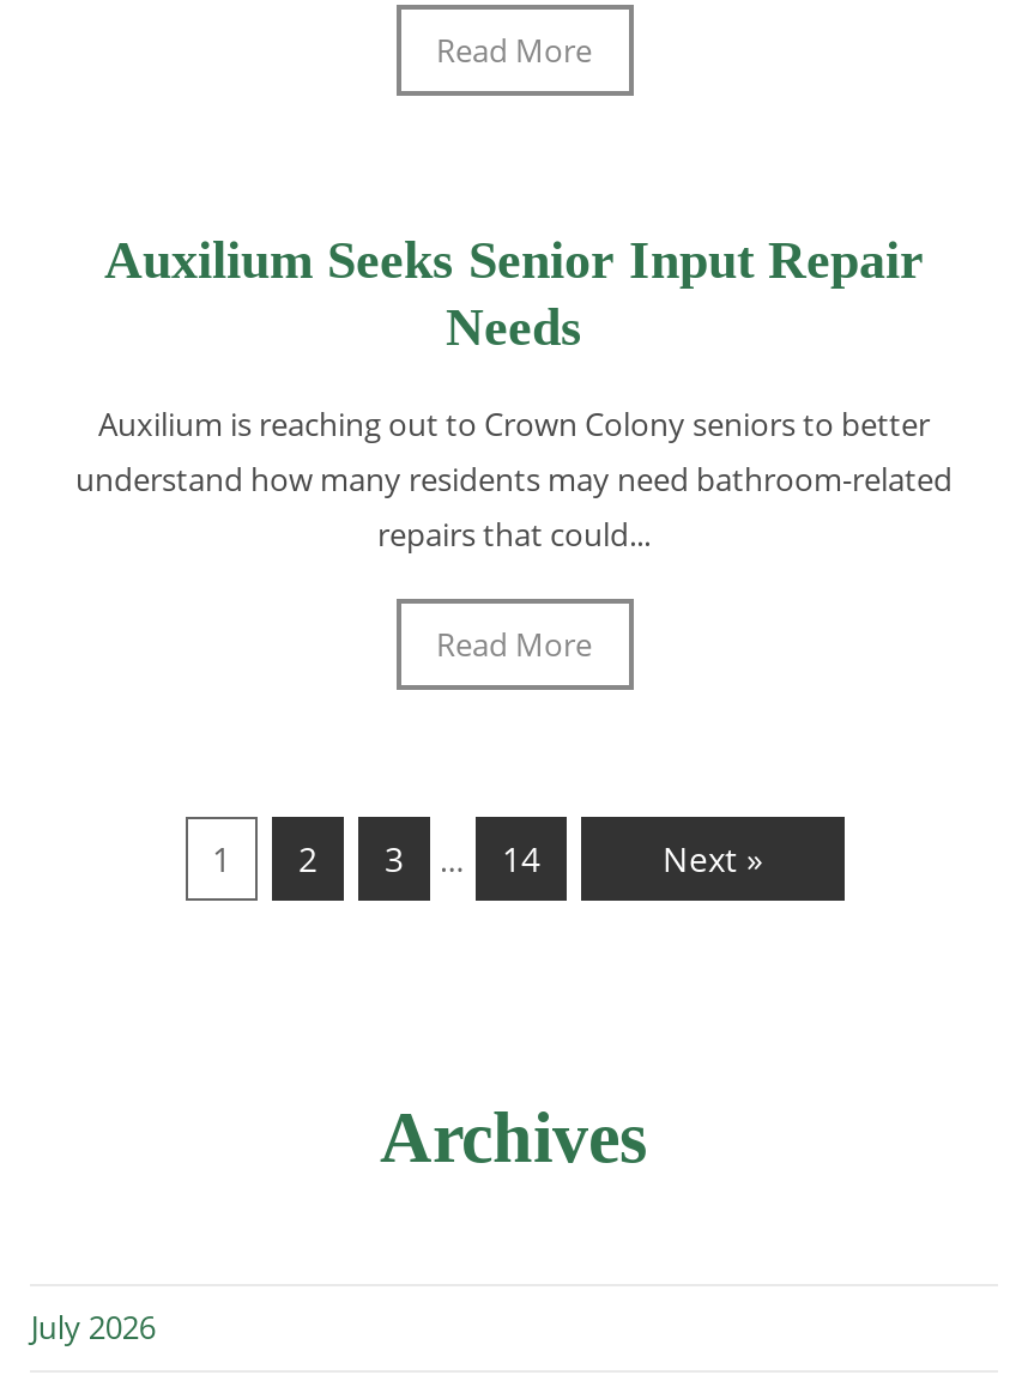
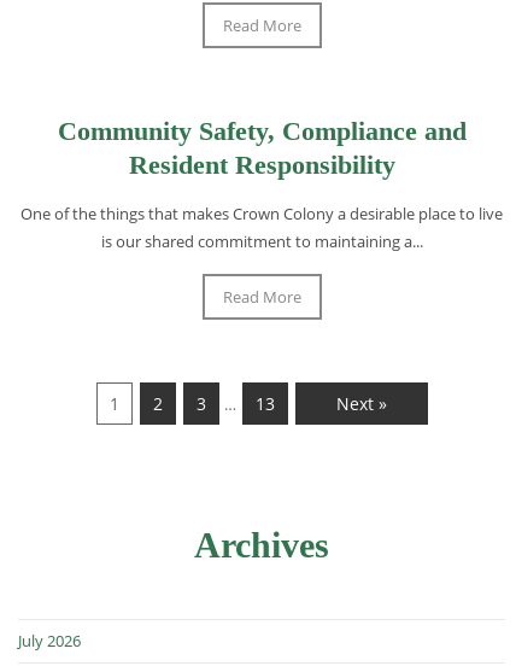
- Auxilium Seeks Senior Input Repair
- Needs
+ Community Safety, Compliance and
+ Resident Responsibility

- Auxilium is reaching out to Crown Colony seniors to better
- understand how many residents may need bathroom-related
- repairs that could...
+ One of the things that makes Crown Colony a desirable place to live
+ is our shared commitment to maintaining a...

- 14
+ 13
